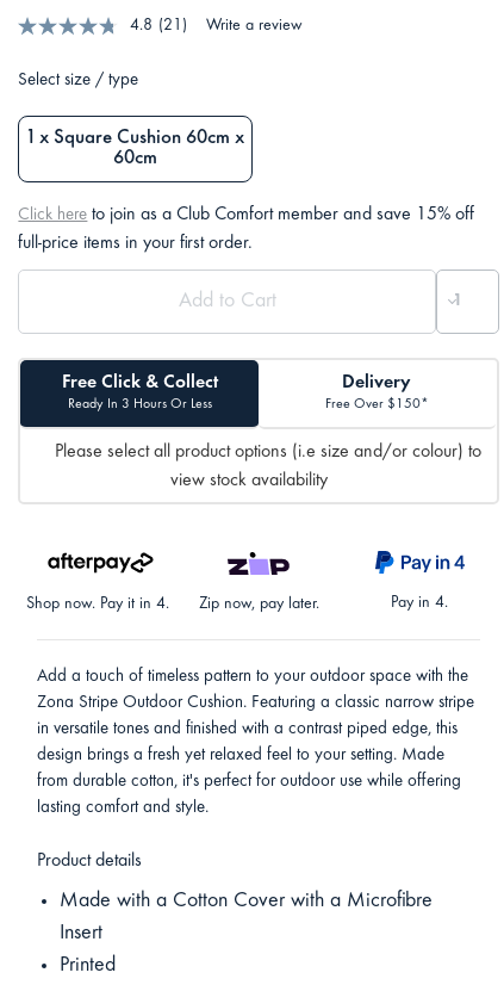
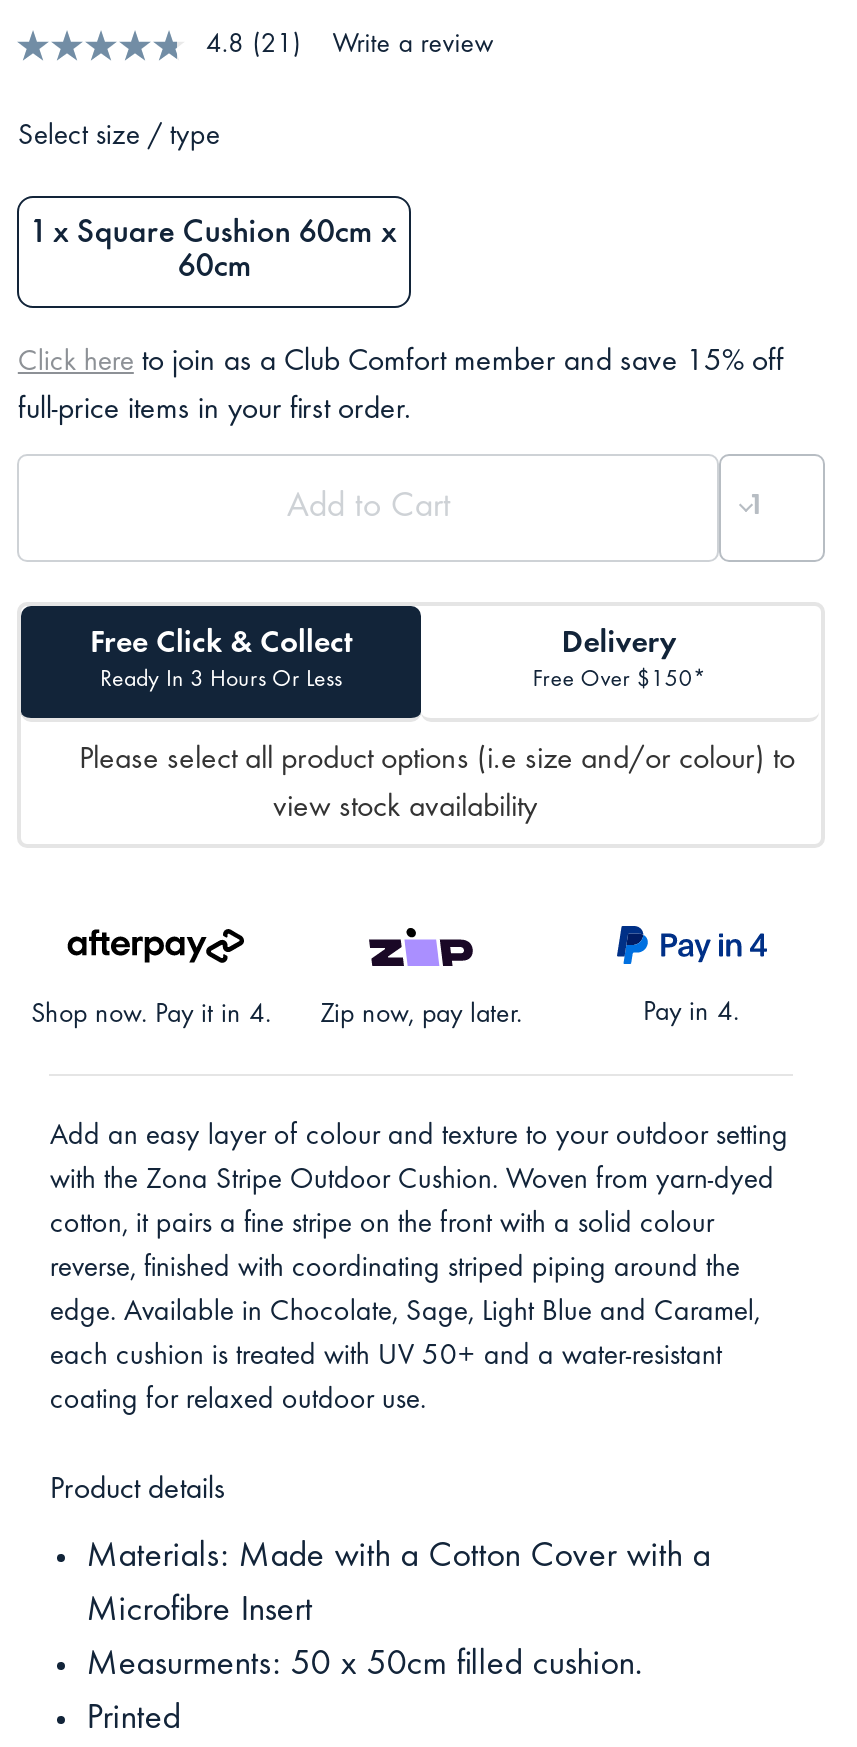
- Add a touch of timeless pattern to your outdoor space with the
- Zona Stripe Outdoor Cushion. Featuring a classic narrow stripe
- in versatile tones and finished with a contrast piped edge, this
- design brings a fresh yet relaxed feel to your setting. Made
- from durable cotton, it's perfect for outdoor use while offering
- lasting comfort and style.
+ Add an easy layer of colour and texture to your outdoor setting
+ with the Zona Stripe Outdoor Cushion. Woven from yarn-dyed
+ cotton, it pairs a fine stripe on the front with a solid colour
+ reverse, finished with coordinating striped piping around the
+ edge. Available in Chocolate, Sage, Light Blue and Caramel,
+ each cushion is treated with UV 50+ and a water-resistant
+ coating for relaxed outdoor use.

- Made with a Cotton Cover with a Microfibre
- Insert
+ Materials: Made with a Cotton Cover with a
+ Microfibre Insert
+ Measurments: 50 x 50cm filled cushion.
